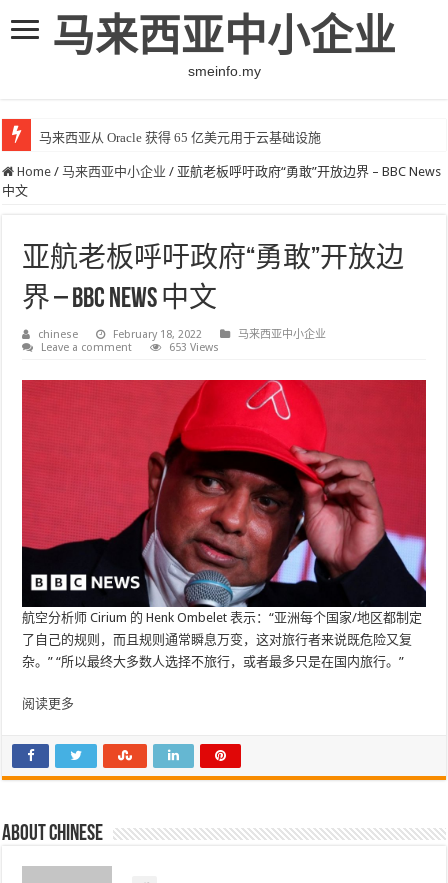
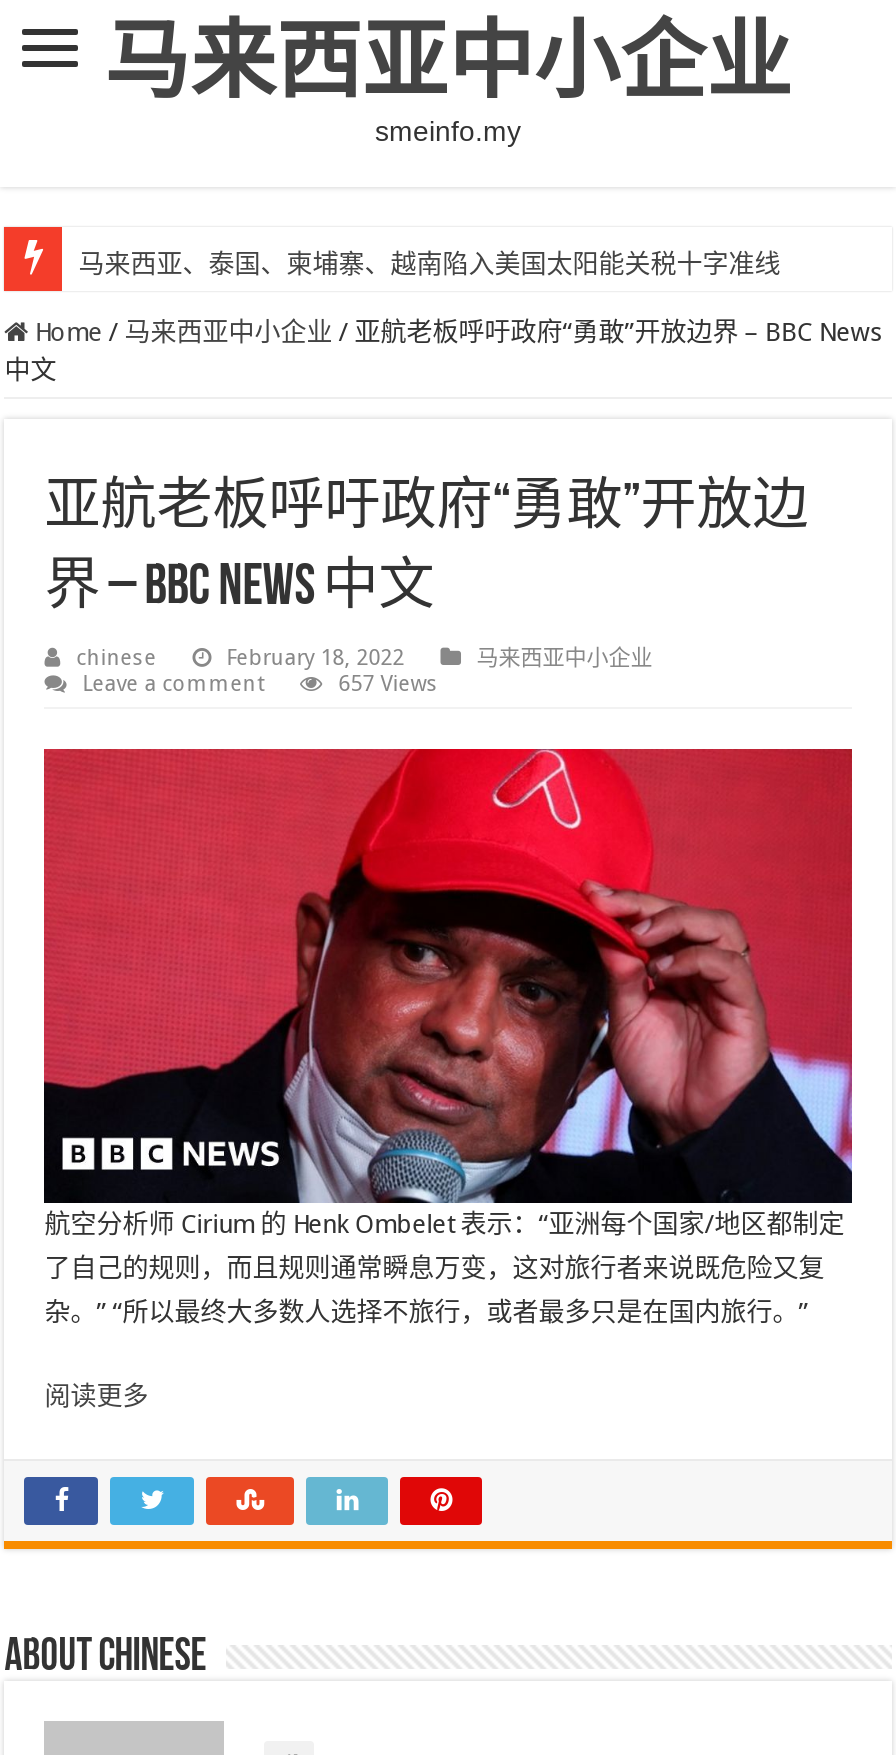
- 马来西亚从 Oracle 获得 65 亿美元用于云基础设施
+ 马来西亚、泰国、柬埔寨、越南陷入美国太阳能关税十字准线

- 653 Views
+ 657 Views
